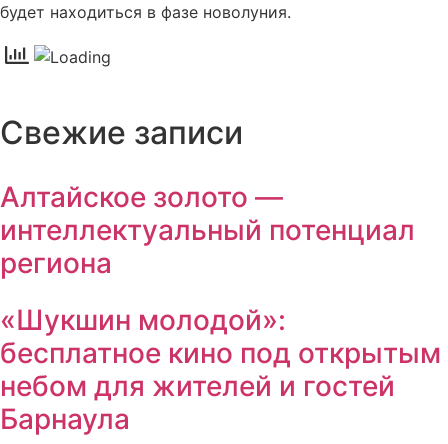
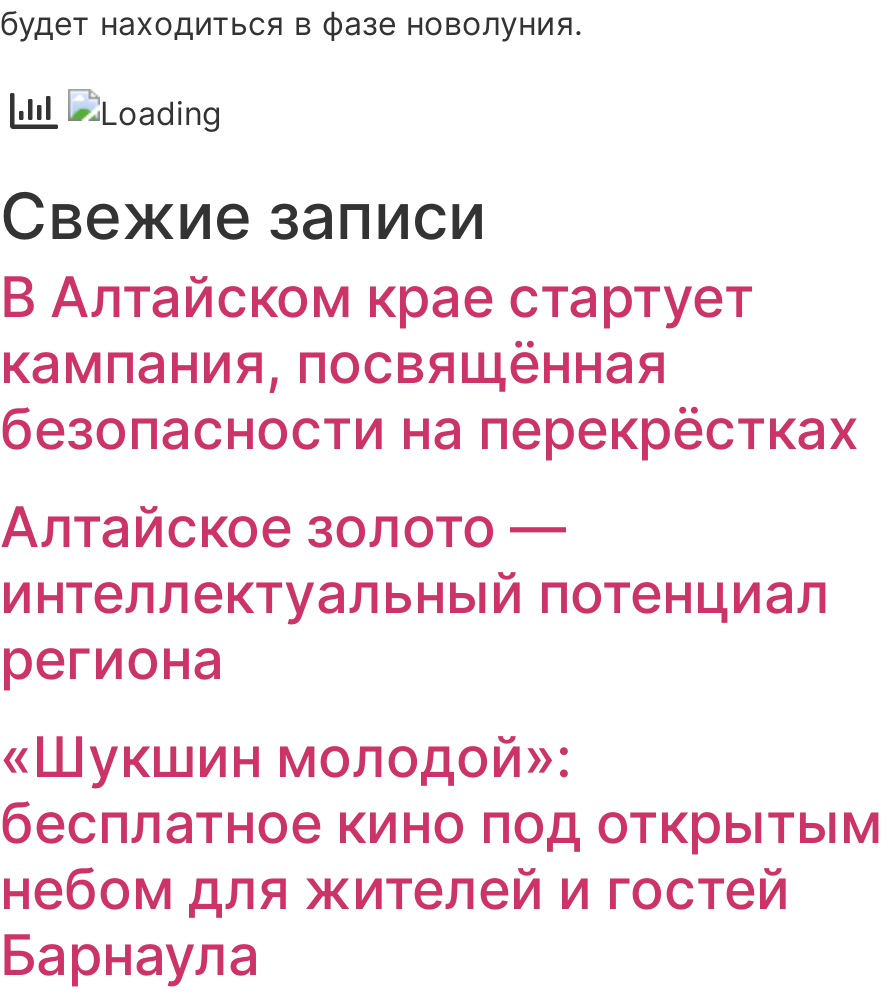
moved up: Свежие записи

+ В Алтайском крае стартует
+ кампания, посвящённая
+ безопасности на перекрёстках
